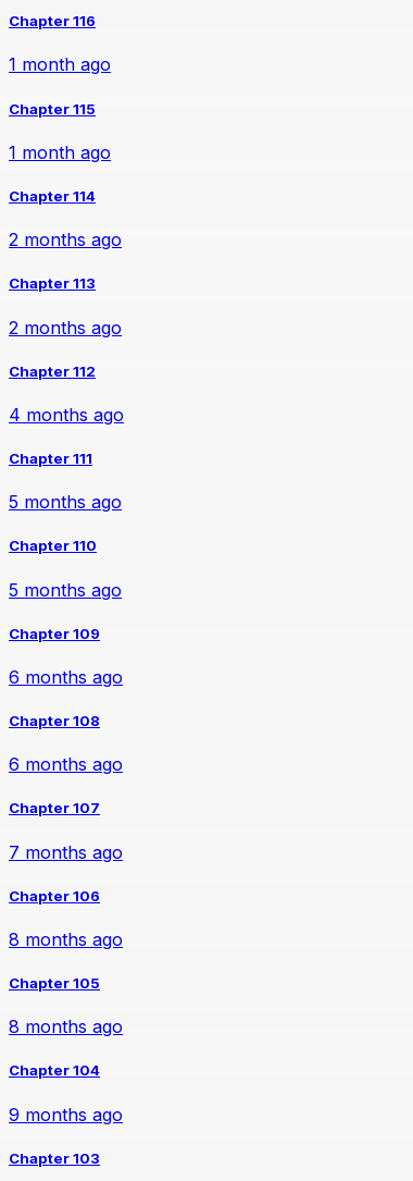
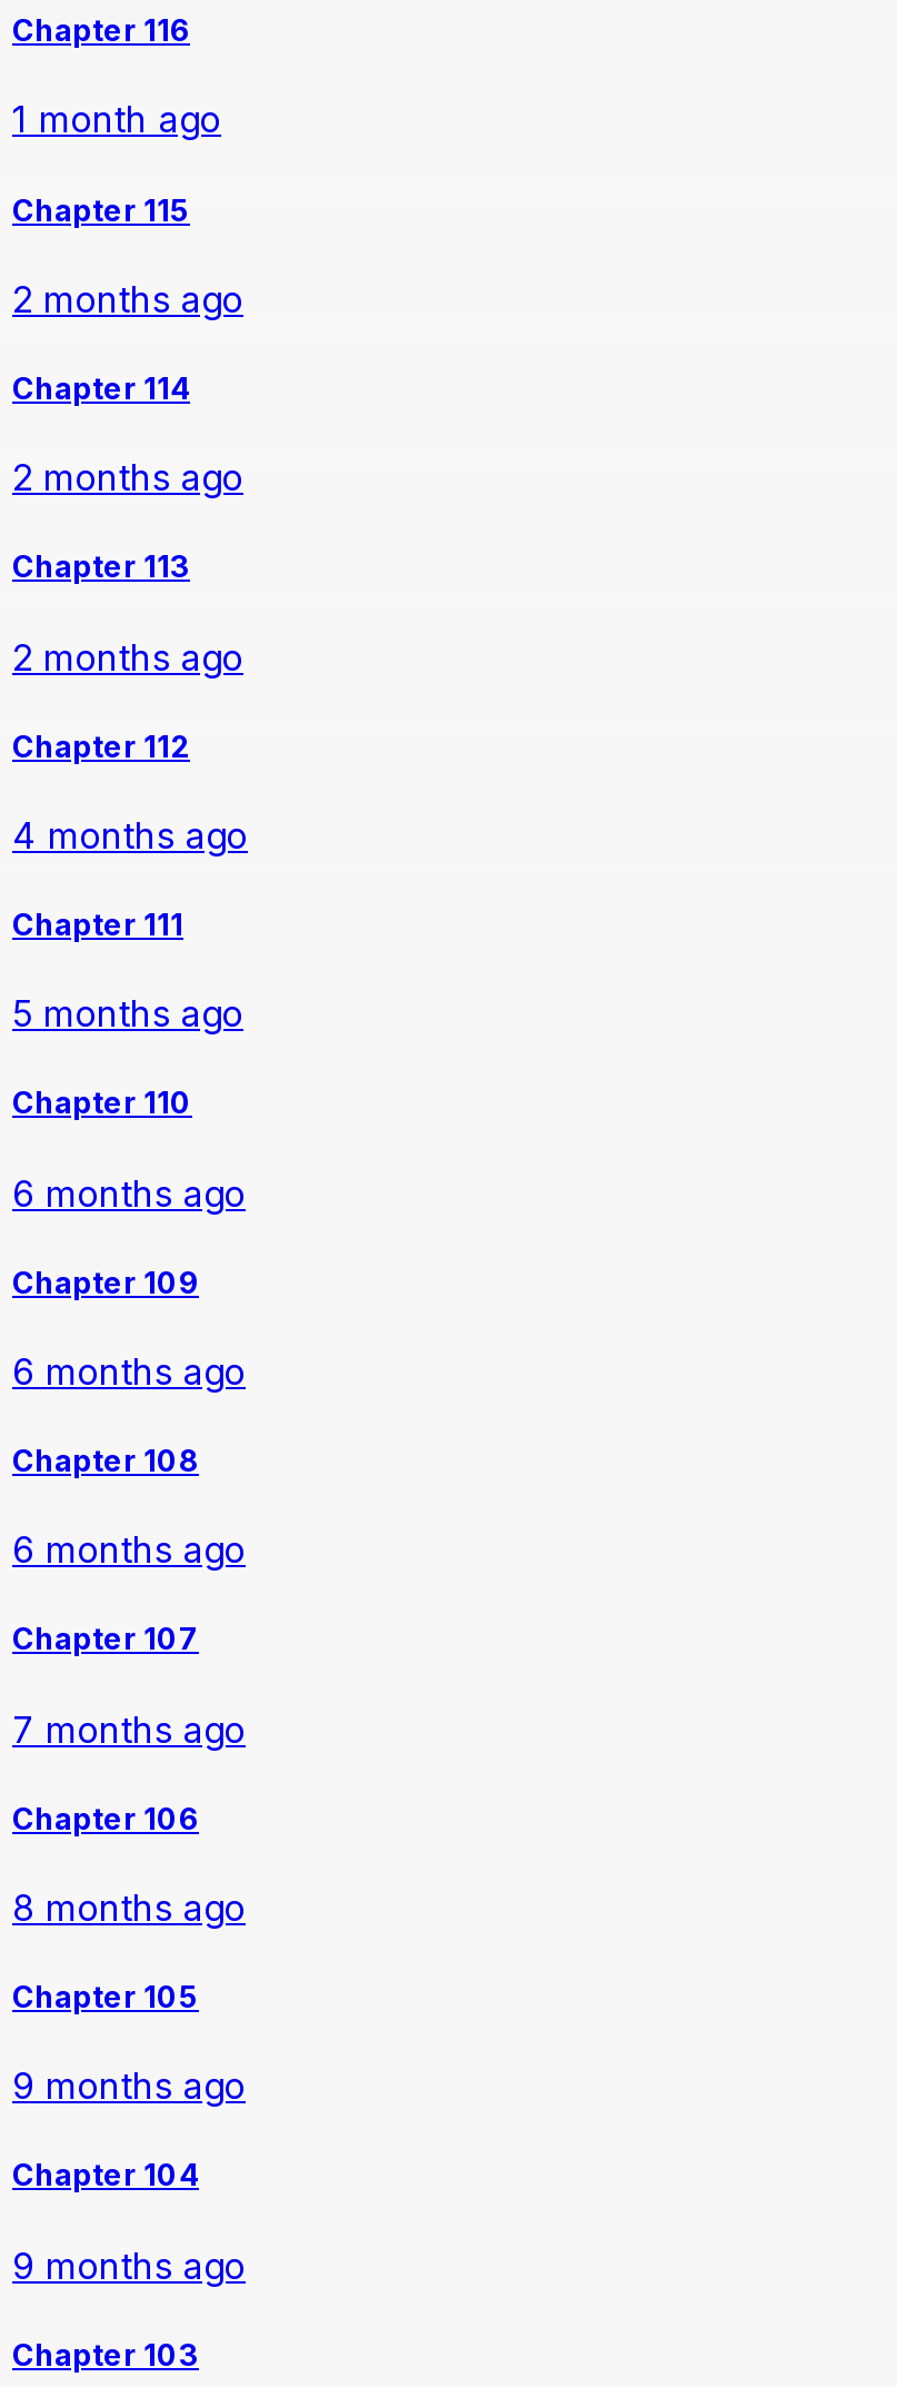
- 1 month ago
+ 2 months ago

- 5 months ago
+ 6 months ago

- 8 months ago
+ 9 months ago
